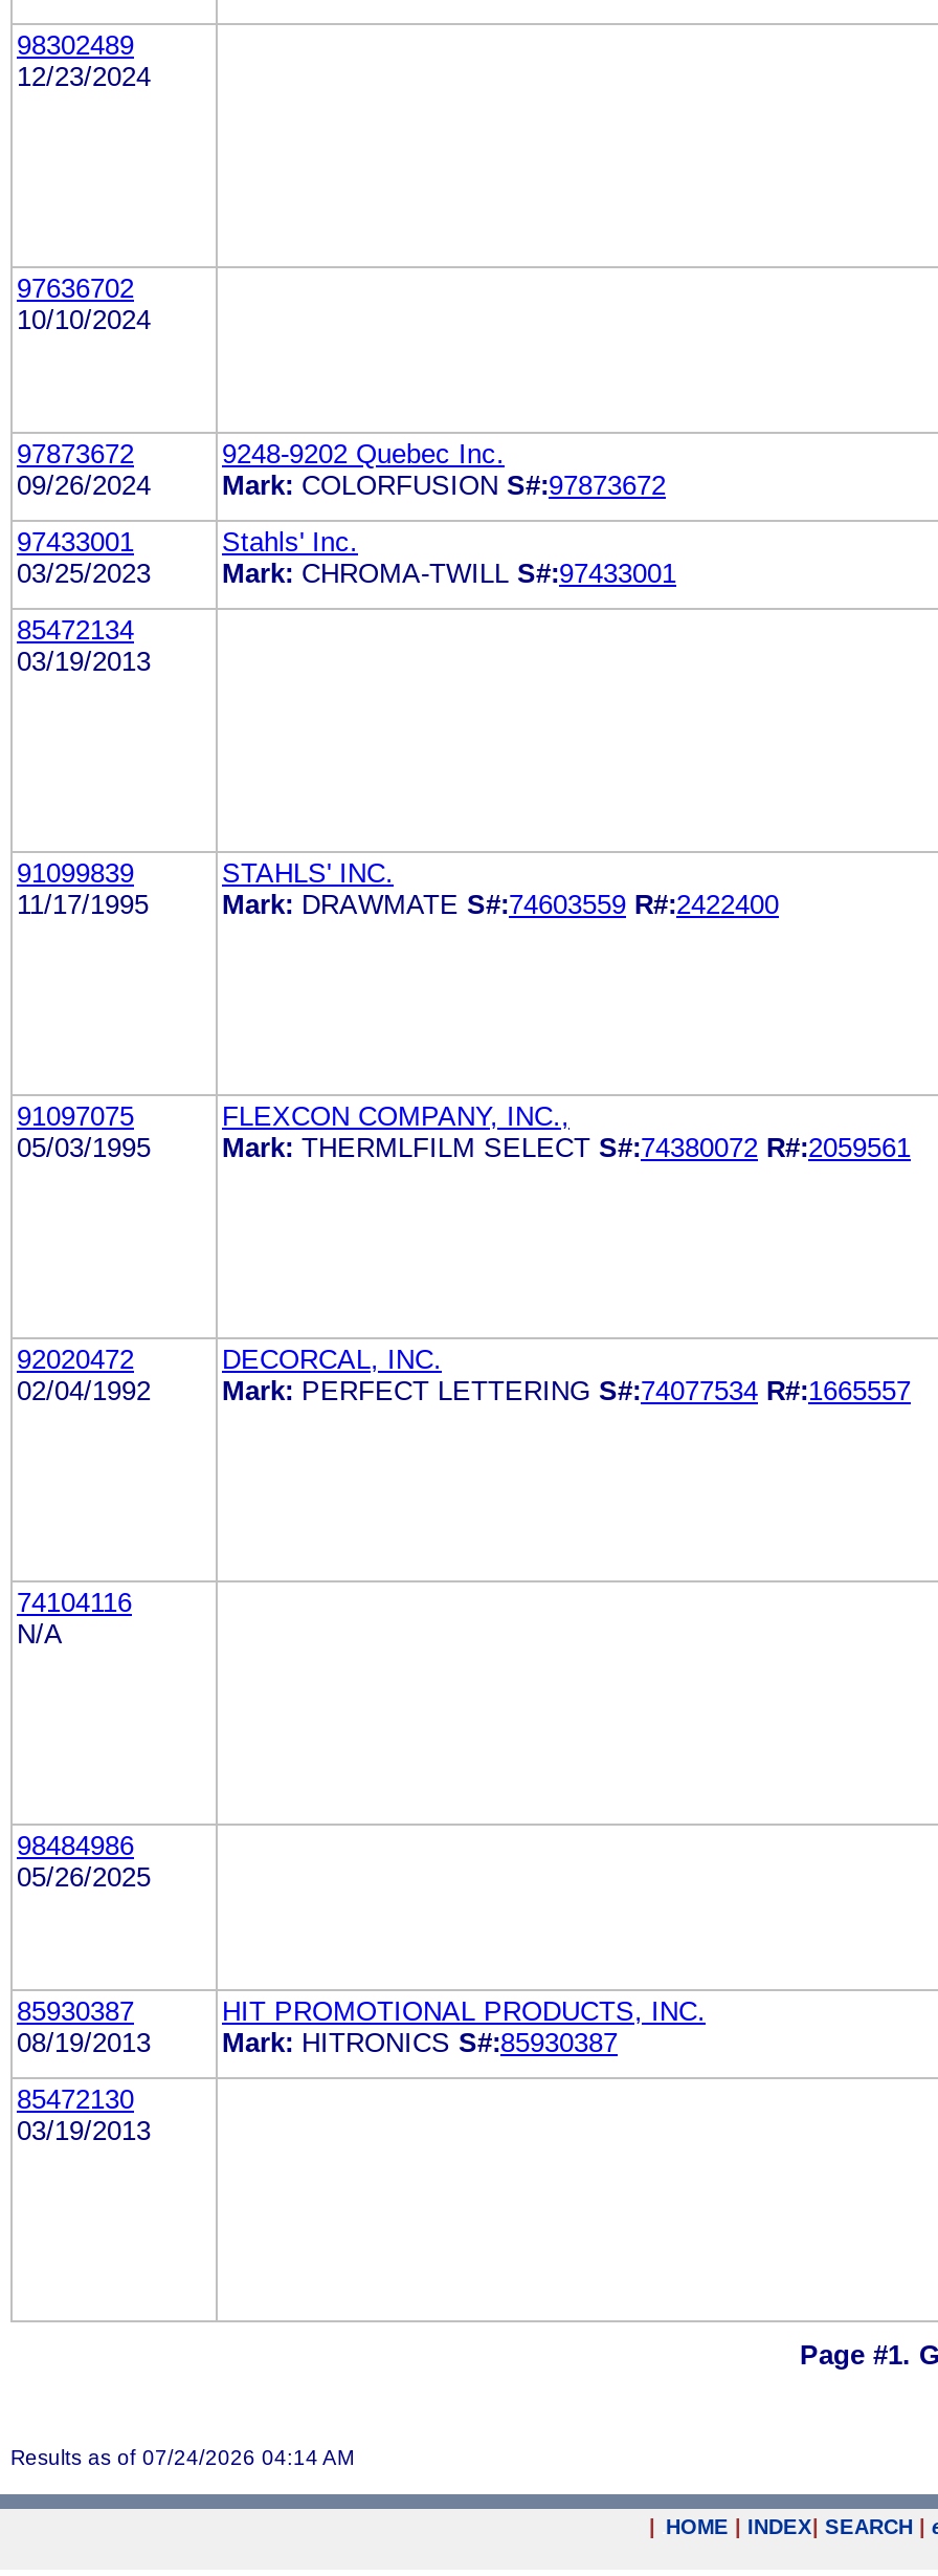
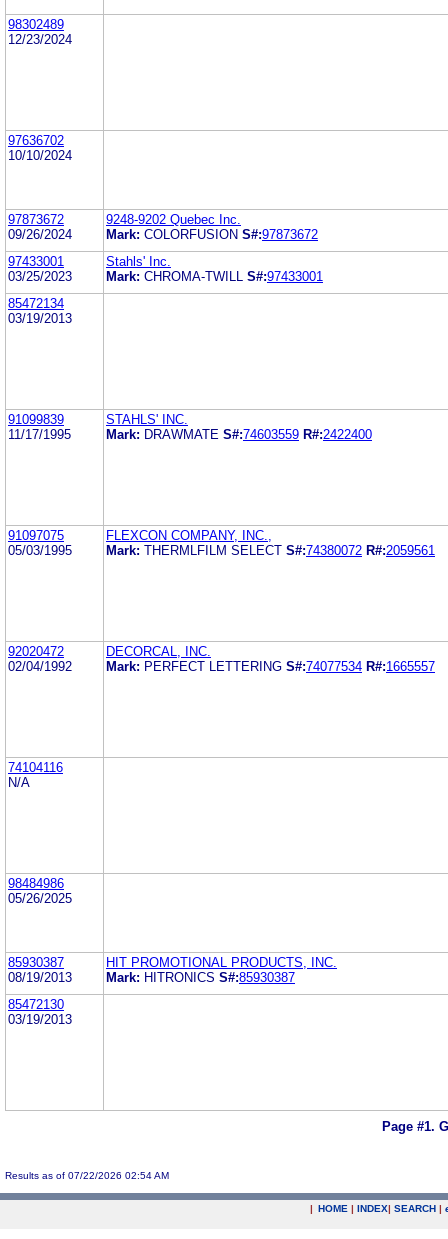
- Results as of 07/24/2026 04:14 AM
+ Results as of 07/22/2026 02:54 AM
